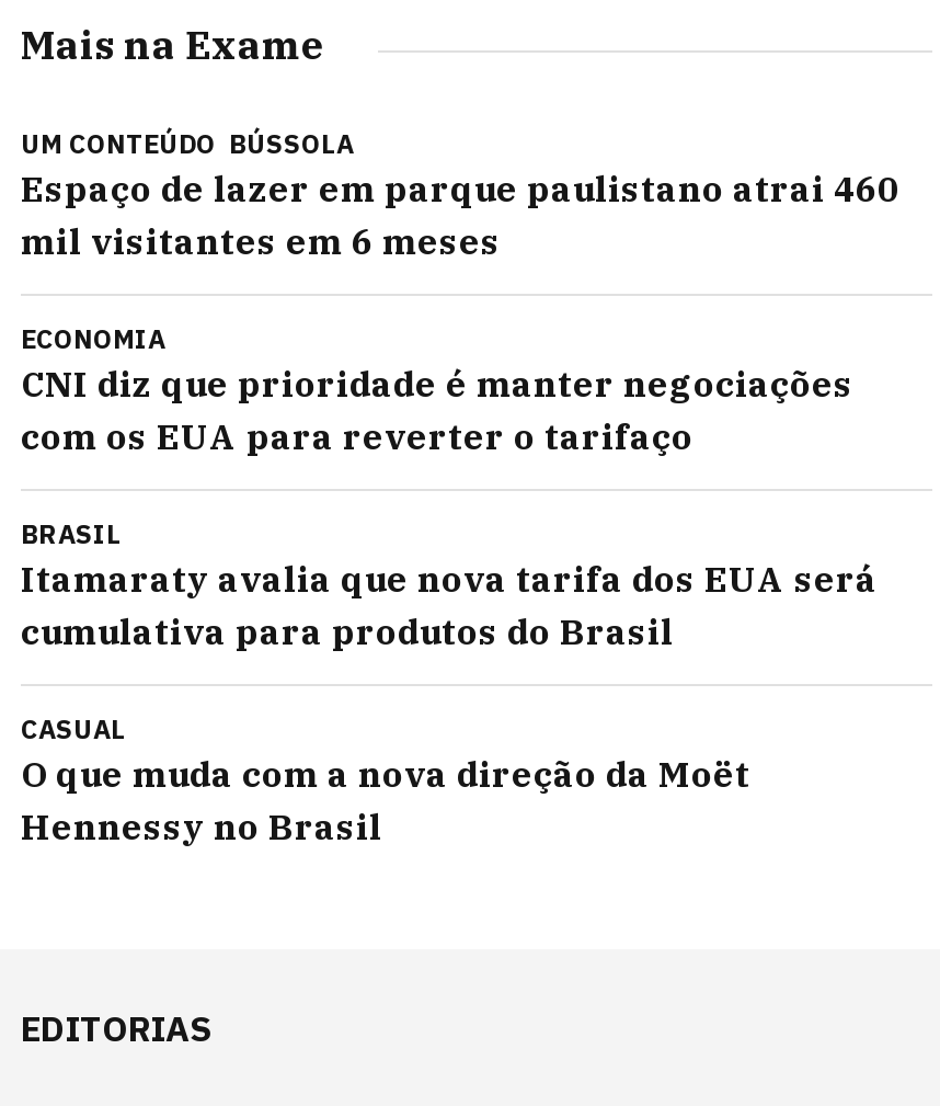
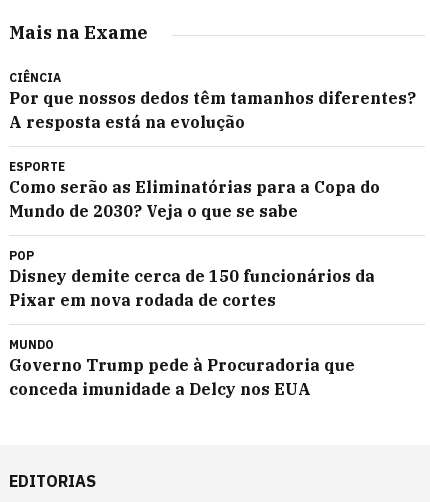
- UM CONTEÚDO BÚSSOLA
- Espaço de lazer em parque paulistano atrai 460
- mil visitantes em 6 meses
+ CIÊNCIA
+ Por que nossos dedos têm tamanhos diferentes?
+ A resposta está na evolução

- ECONOMIA
- CNI diz que prioridade é manter negociações
- com os EUA para reverter o tarifaço
+ ESPORTE
+ Como serão as Eliminatórias para a Copa do
+ Mundo de 2030? Veja o que se sabe

- BRASIL
- Itamaraty avalia que nova tarifa dos EUA será
- cumulativa para produtos do Brasil
+ POP
+ Disney demite cerca de 150 funcionários da
+ Pixar em nova rodada de cortes

- CASUAL
- O que muda com a nova direção da Moët
- Hennessy no Brasil
+ MUNDO
+ Governo Trump pede à Procuradoria que
+ conceda imunidade a Delcy nos EUA
